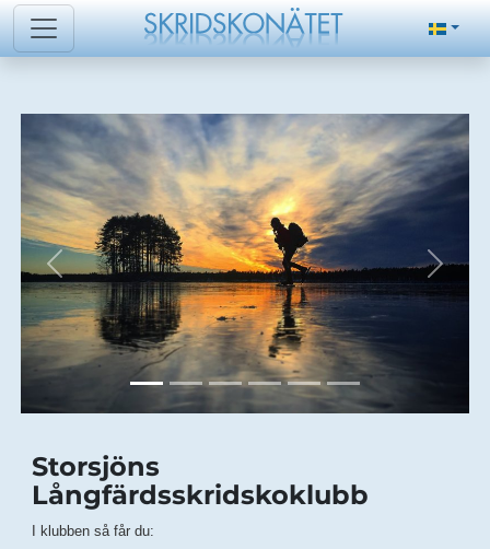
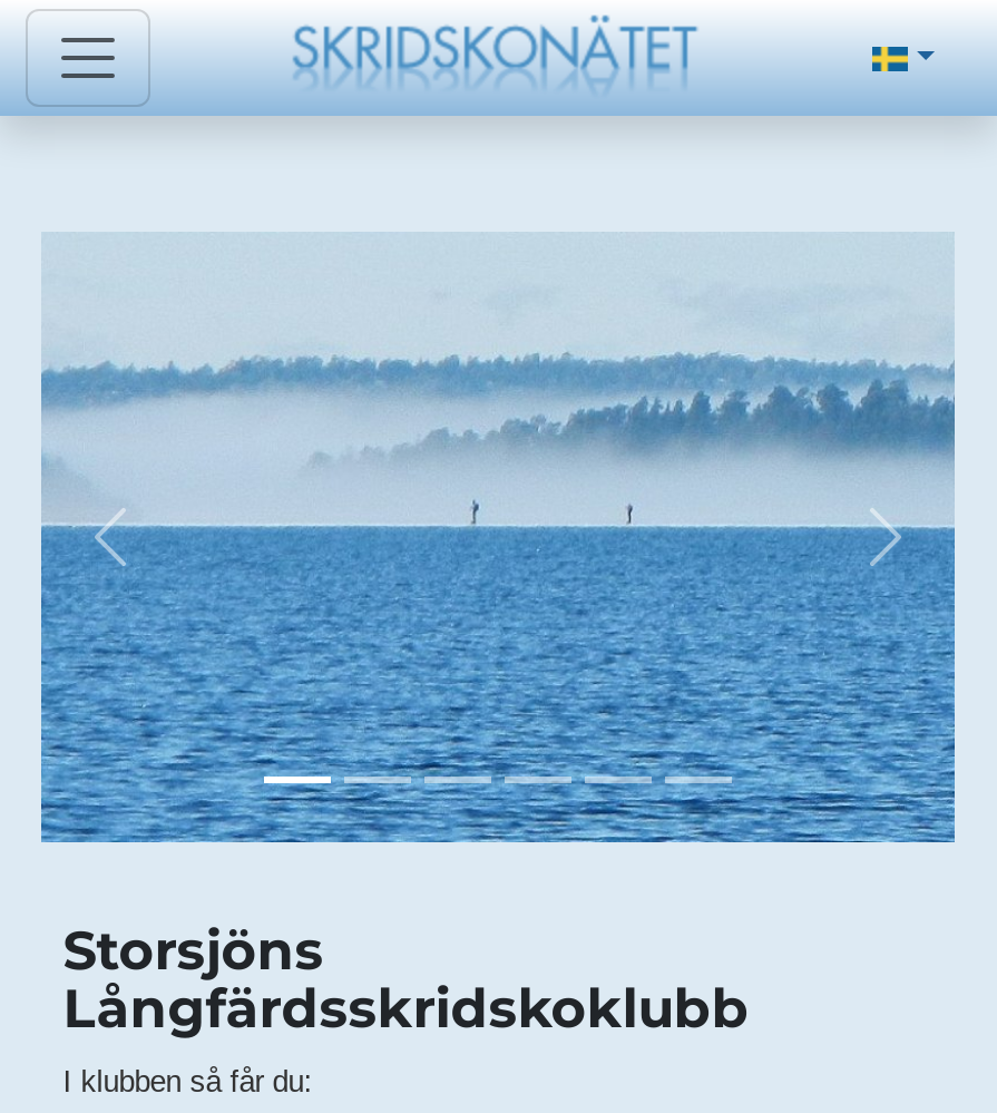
- [image]
+ [image]
